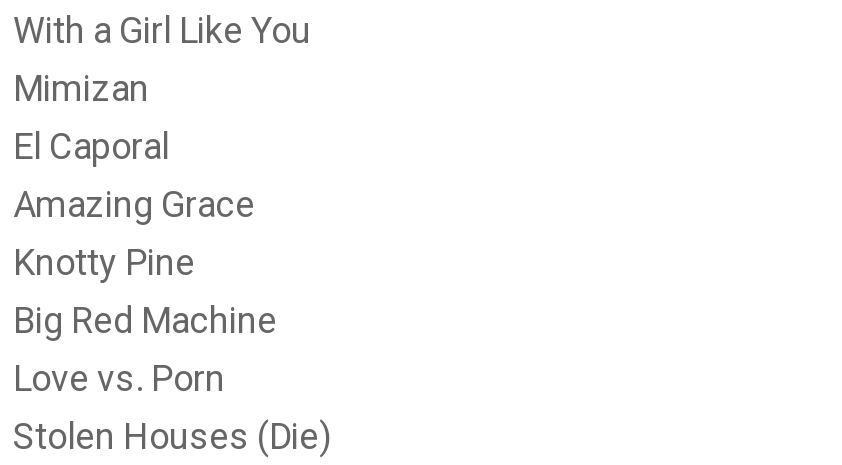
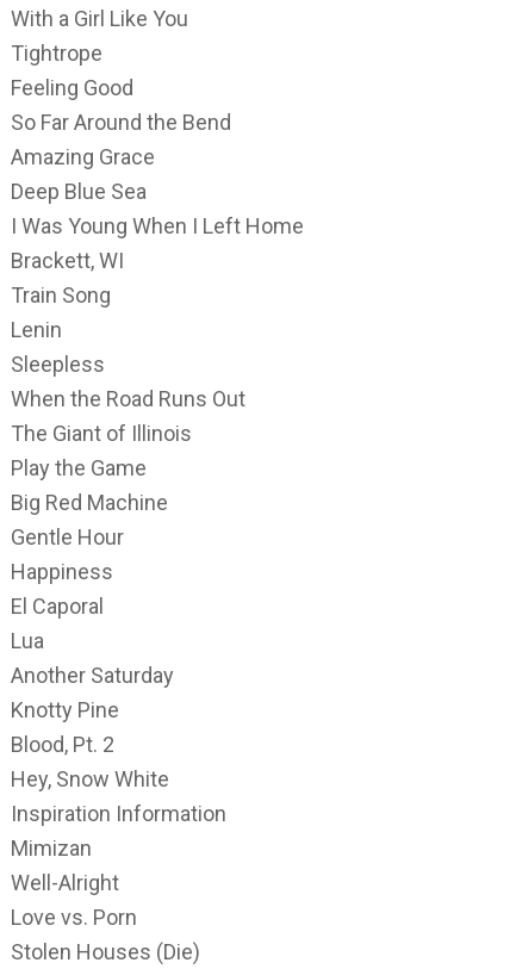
- Mimizan
- El Caporal
+ Tightrope
+ Feeling Good
+ So Far Around the Bend

- Knotty Pine
+ Deep Blue Sea
+ I Was Young When I Left Home
+ Brackett, WI
+ Train Song
+ Lenin
+ Sleepless
+ When the Road Runs Out
+ The Giant of Illinois
+ Play the Game

+ Gentle Hour
+ Happiness
+ El Caporal
+ Lua
+ Another Saturday
+ Knotty Pine
+ Blood, Pt. 2
+ Hey, Snow White
+ Inspiration Information
+ Mimizan
+ Well-Alright
